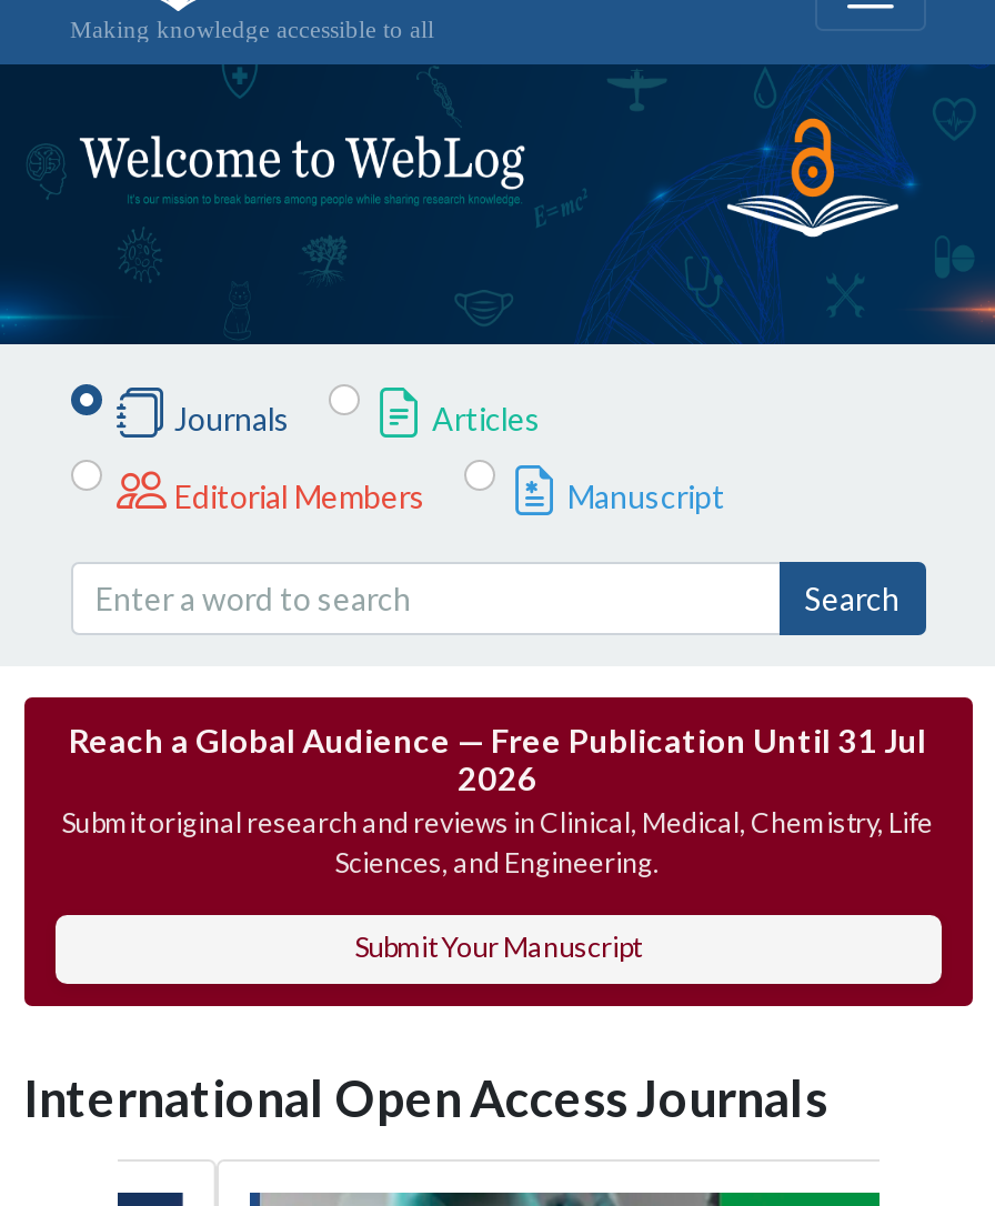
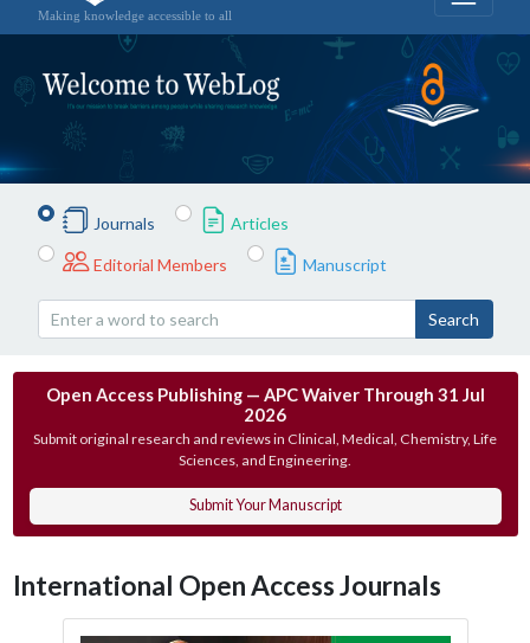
- Reach a Global Audience — Free Publication Until 31 Jul
+ Open Access Publishing — APC Waiver Through 31 Jul
